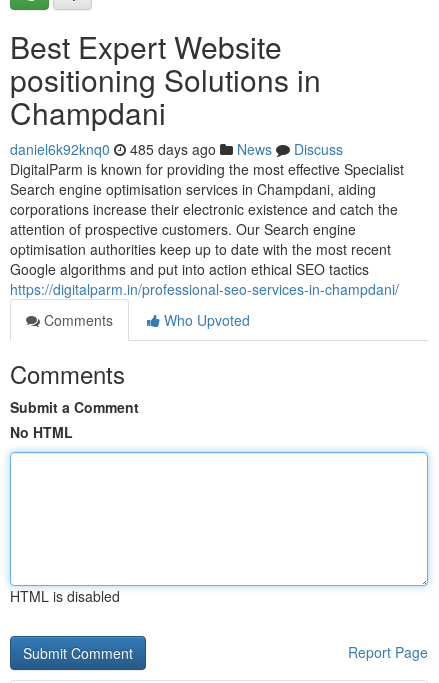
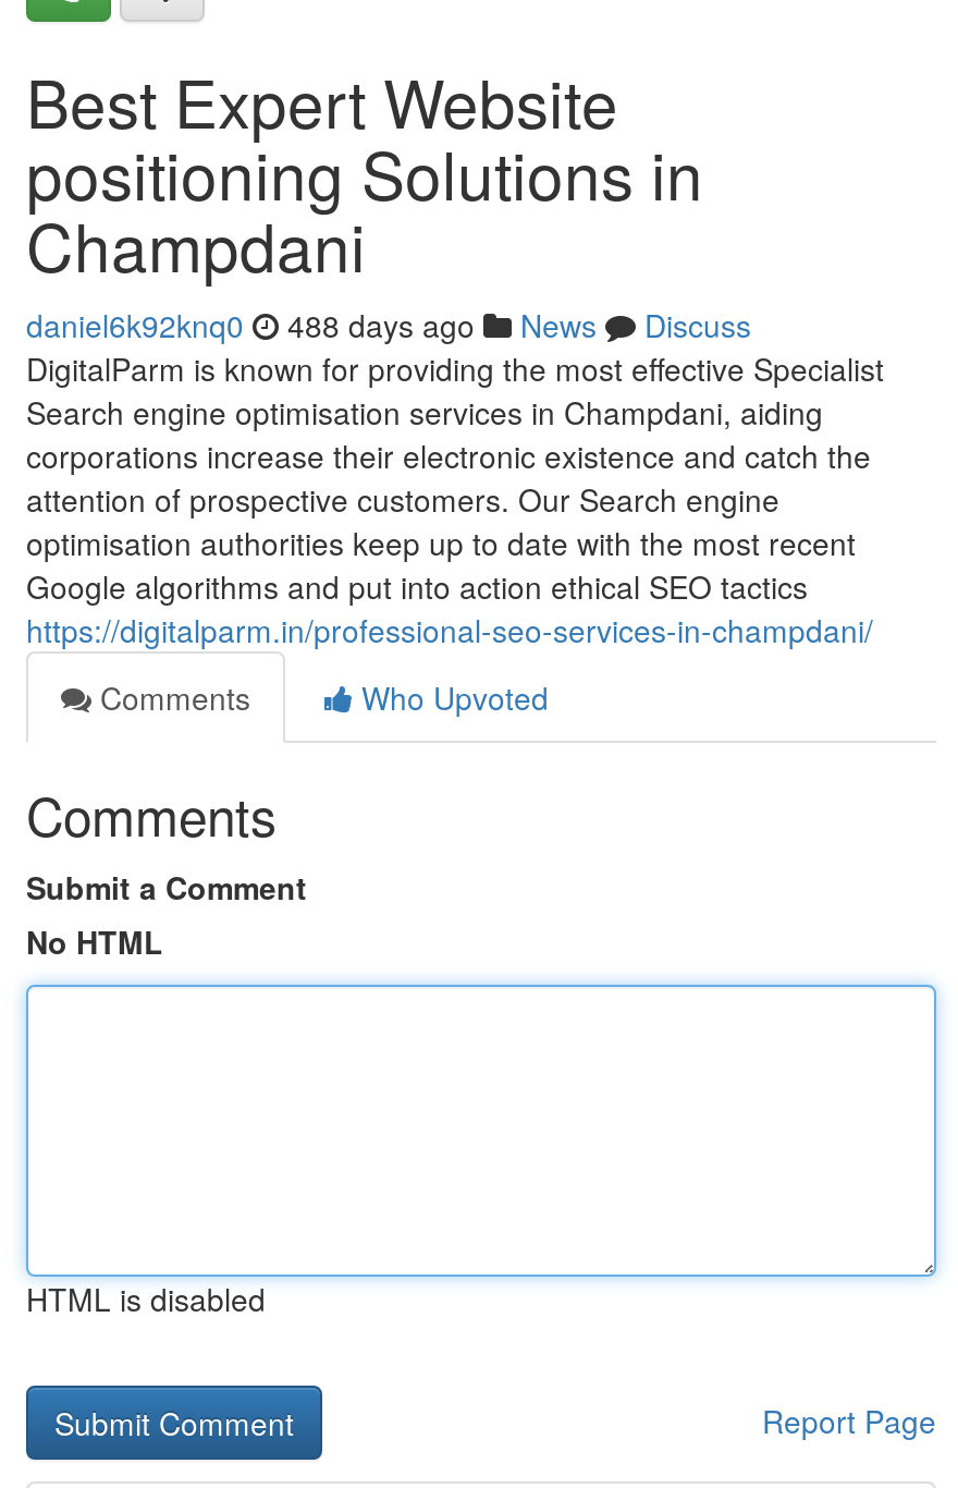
- daniel6k92knq0 485 days ago News Discuss
+ daniel6k92knq0 488 days ago News Discuss
